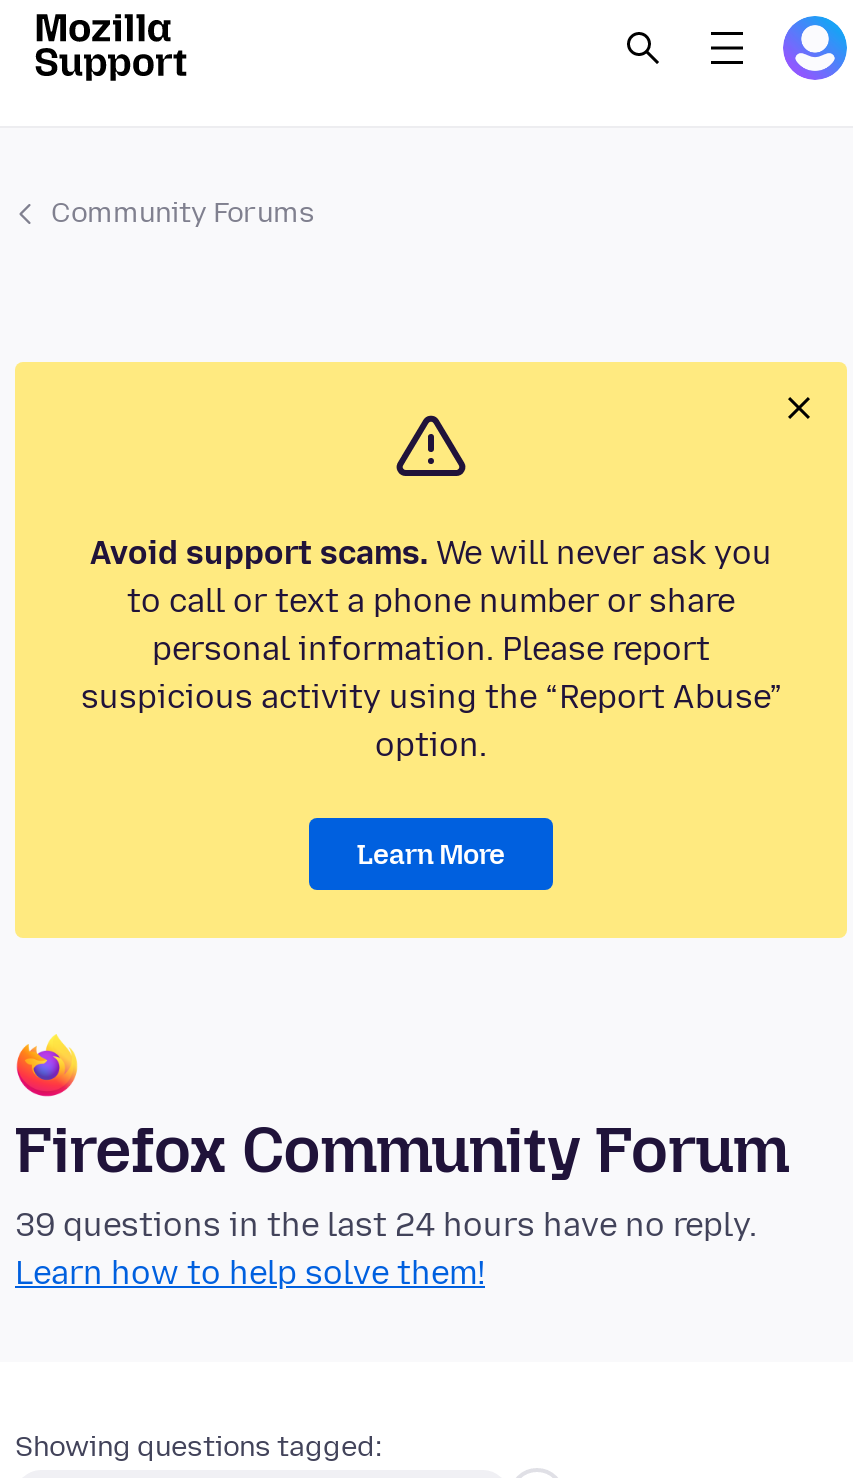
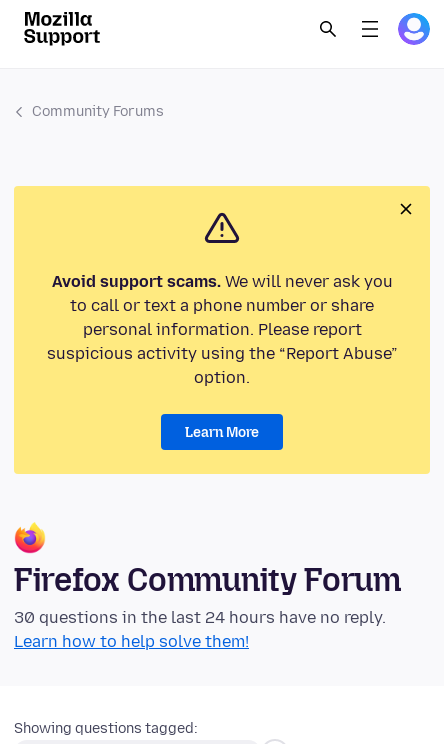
- 39 questions in the last 24 hours have no reply.
+ 30 questions in the last 24 hours have no reply.
